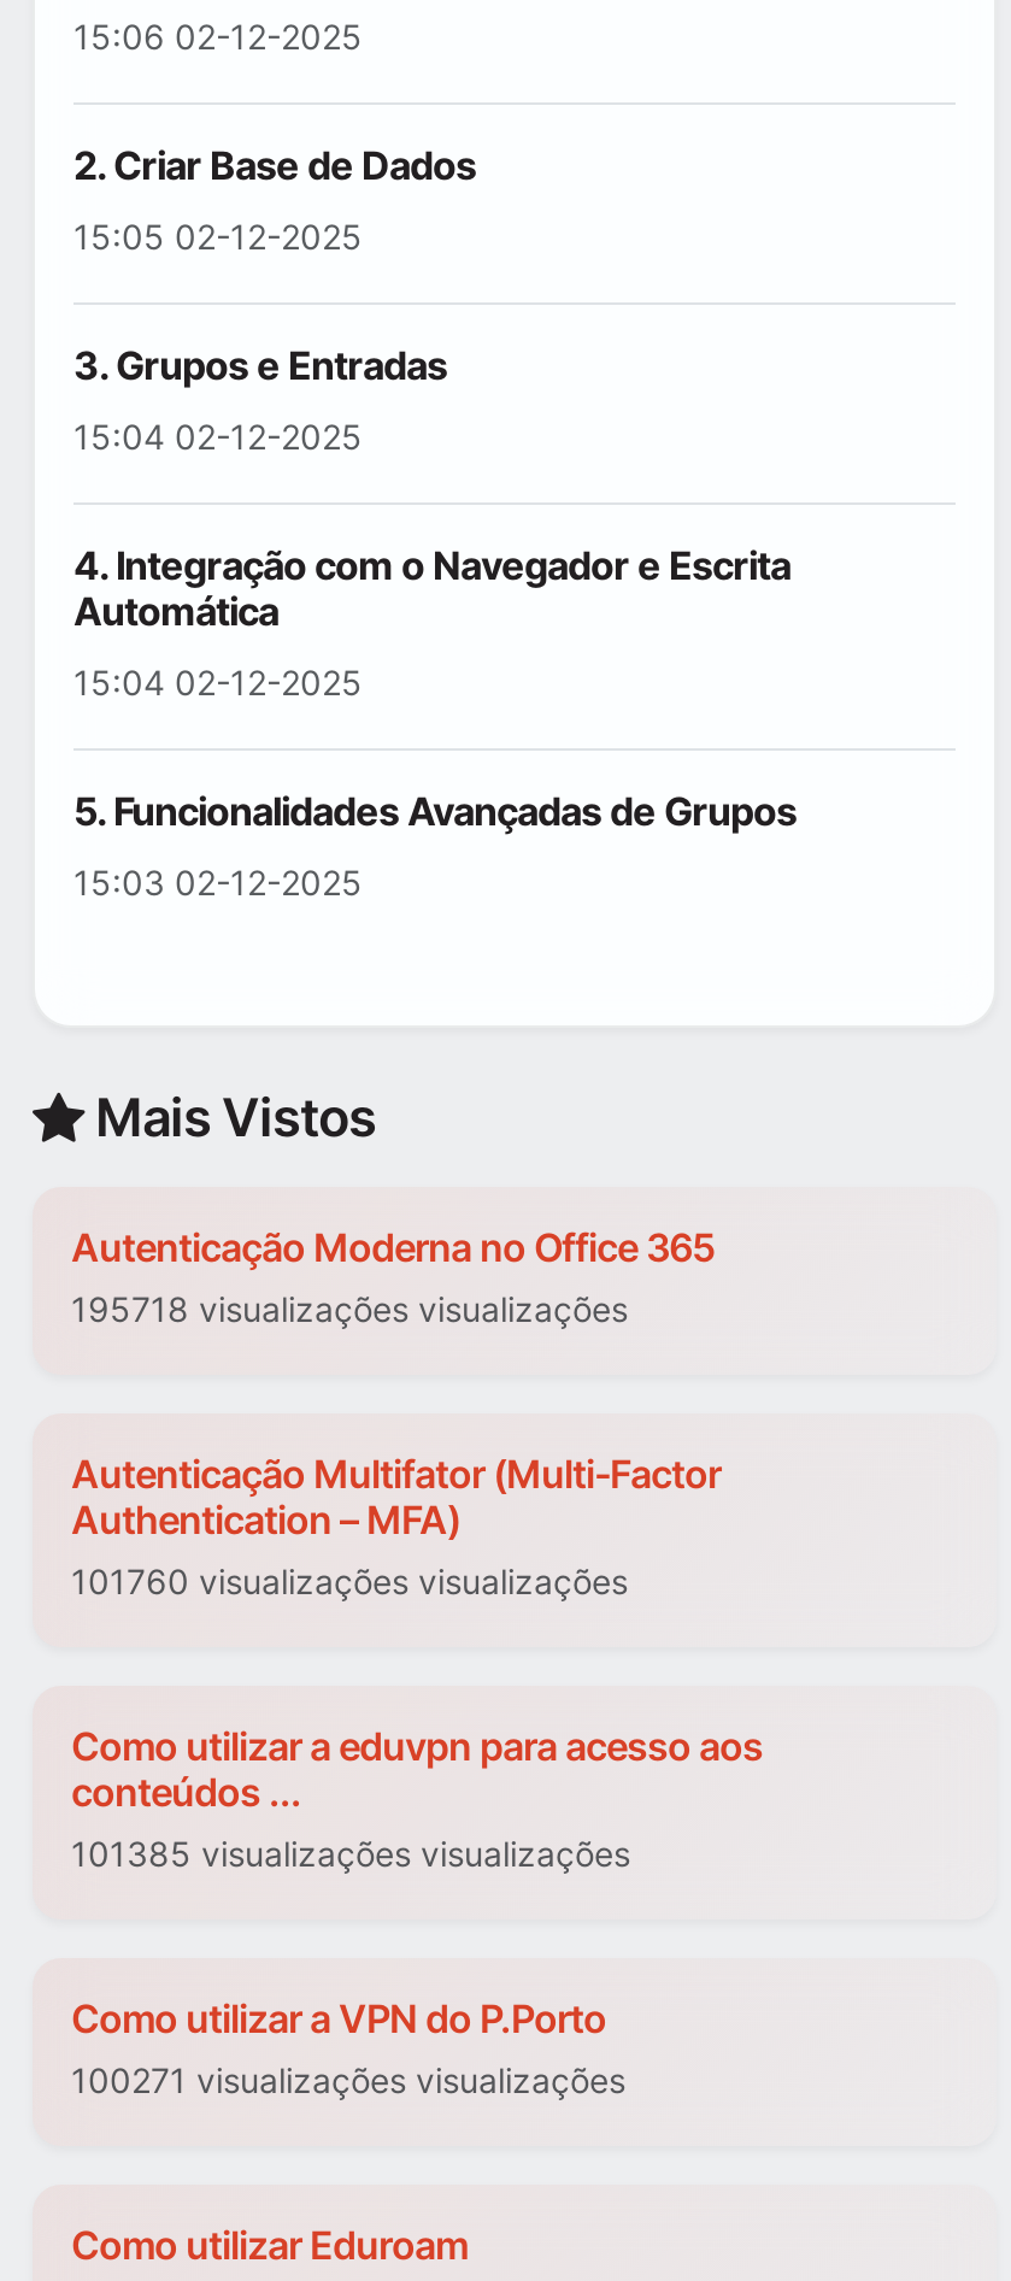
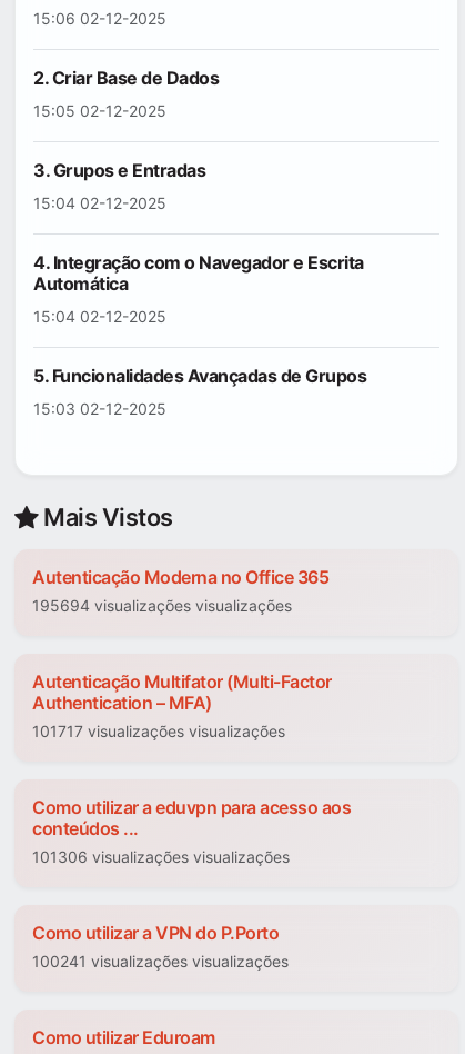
- 195718 visualizações visualizações
+ 195694 visualizações visualizações

- 101760 visualizações visualizações
+ 101717 visualizações visualizações

- 101385 visualizações visualizações
+ 101306 visualizações visualizações

- 100271 visualizações visualizações
+ 100241 visualizações visualizações
